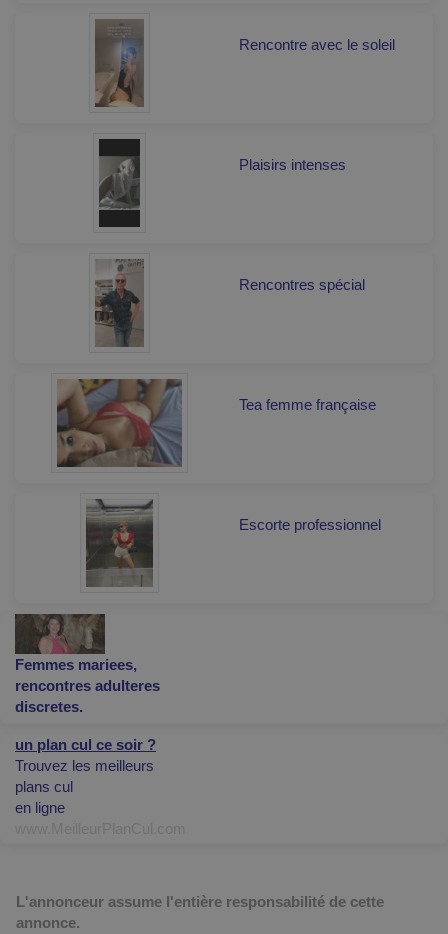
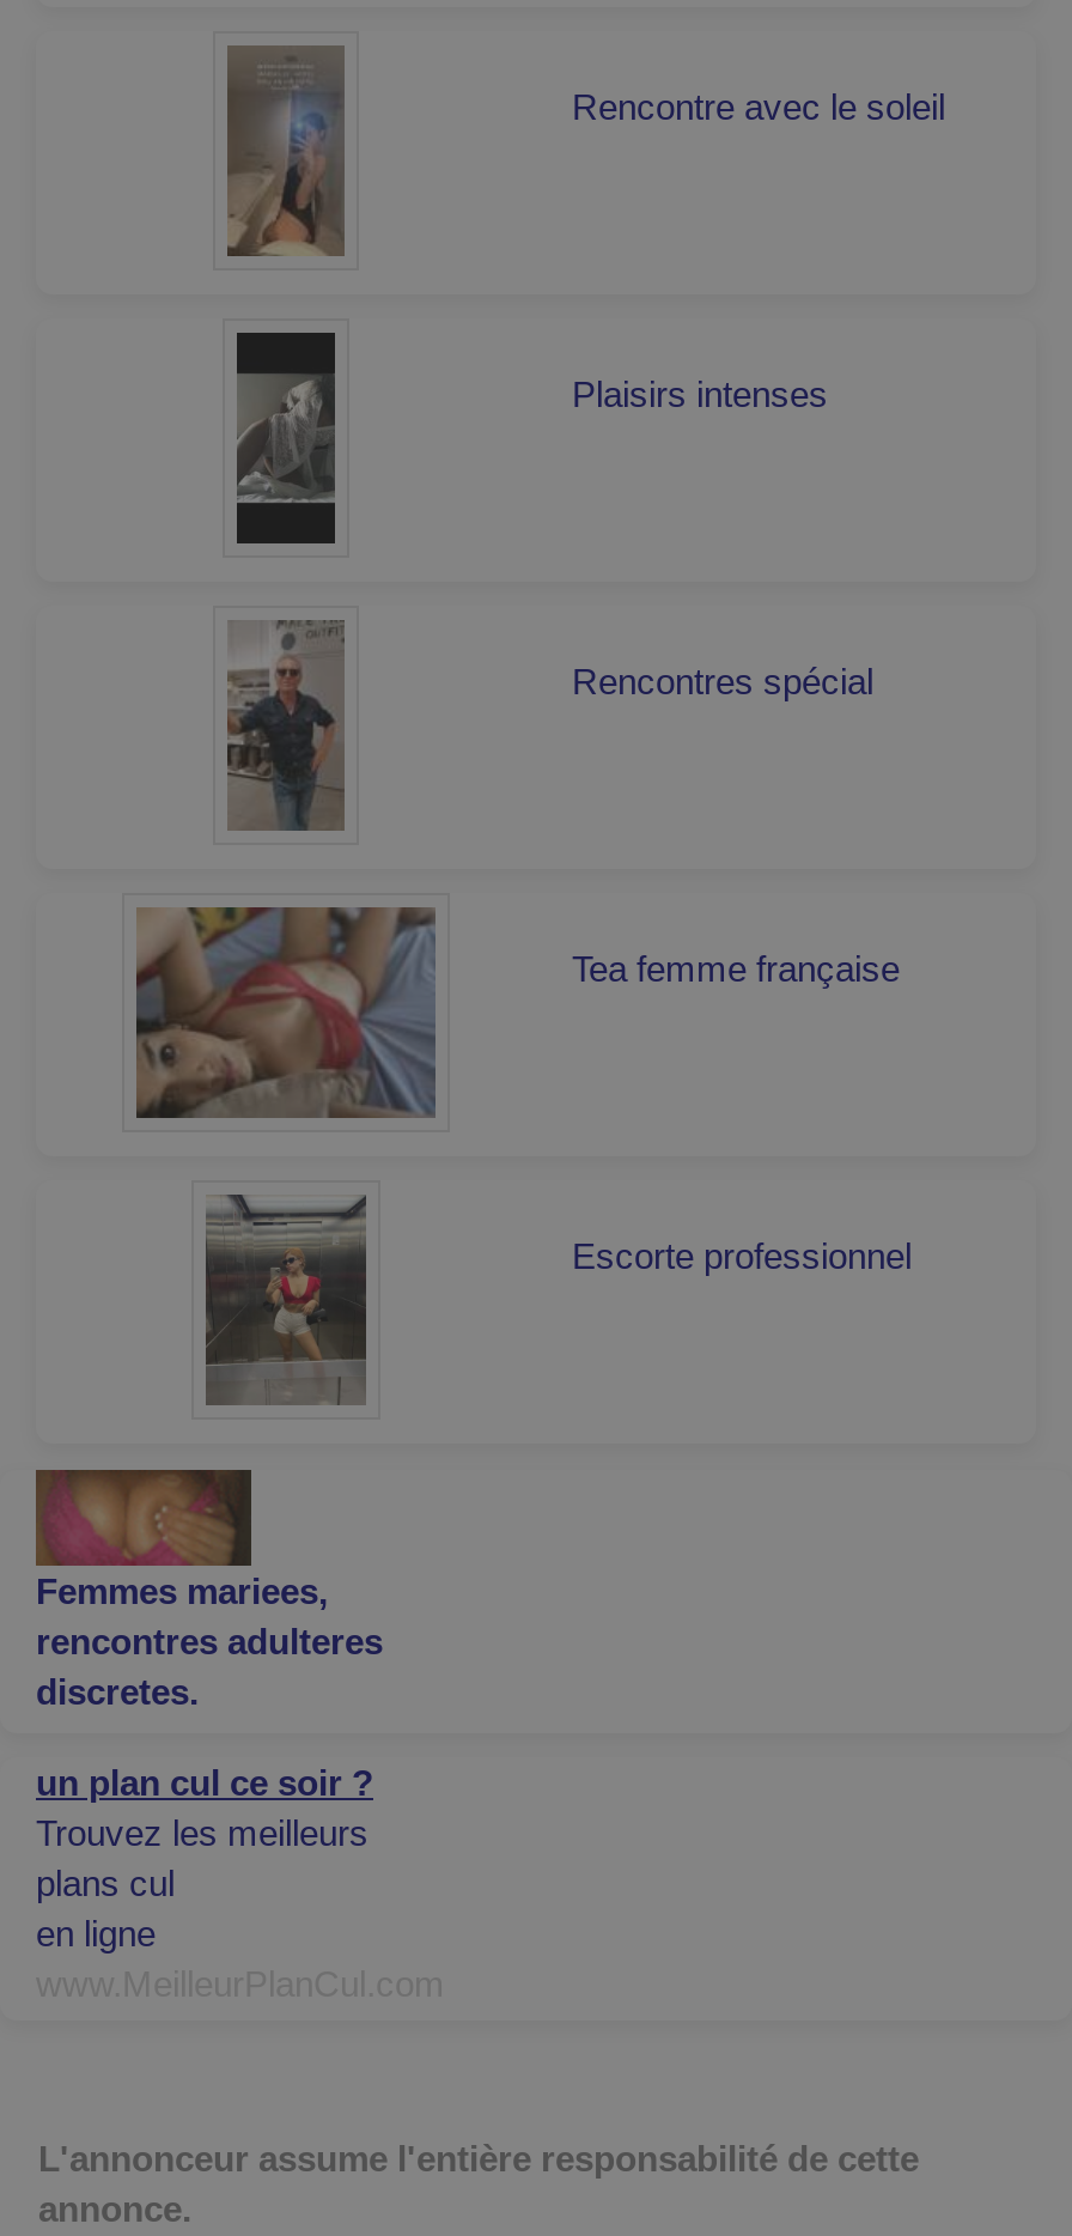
- [image]
+ [image]
